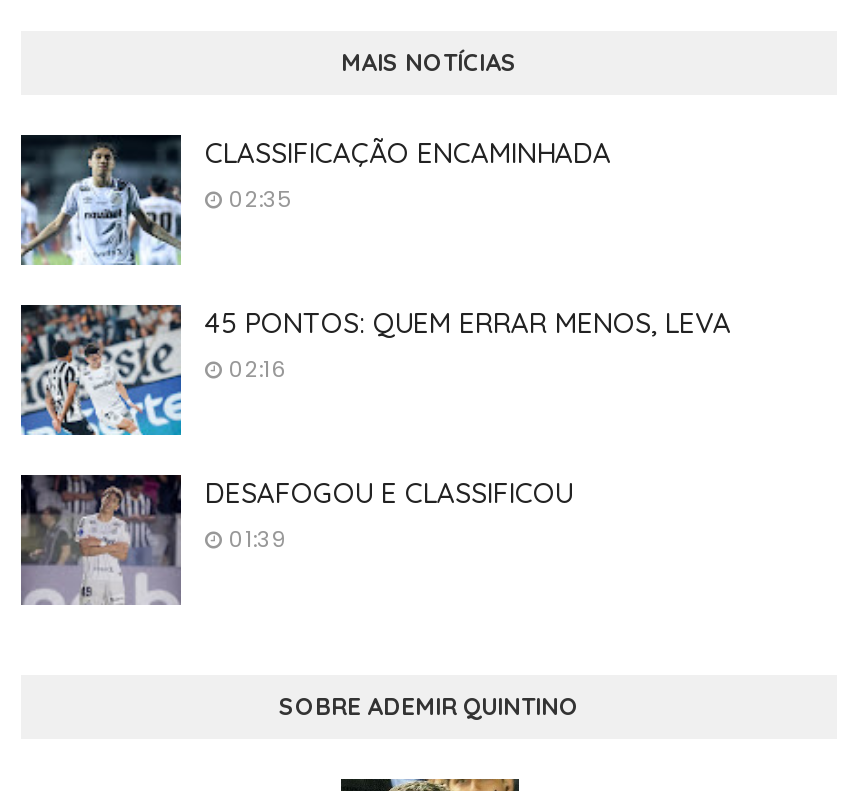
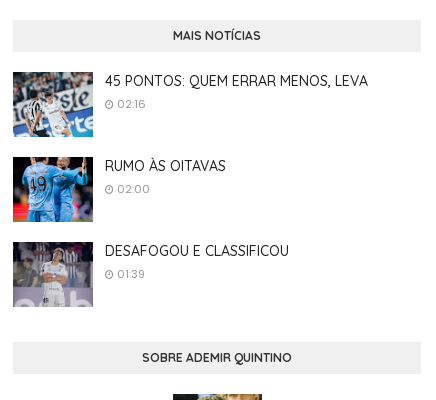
- [image]
- CLASSIFICAÇÃO ENCAMINHADA
- 02:35

moved up: [image] | 45 PONTOS: QUEM ERRAR MENOS, LEVA | 02:16

+ [image]
+ RUMO ÀS OITAVAS
+ 02:00
